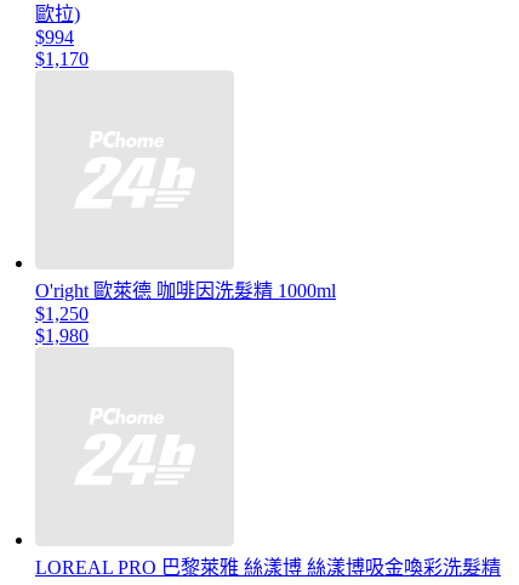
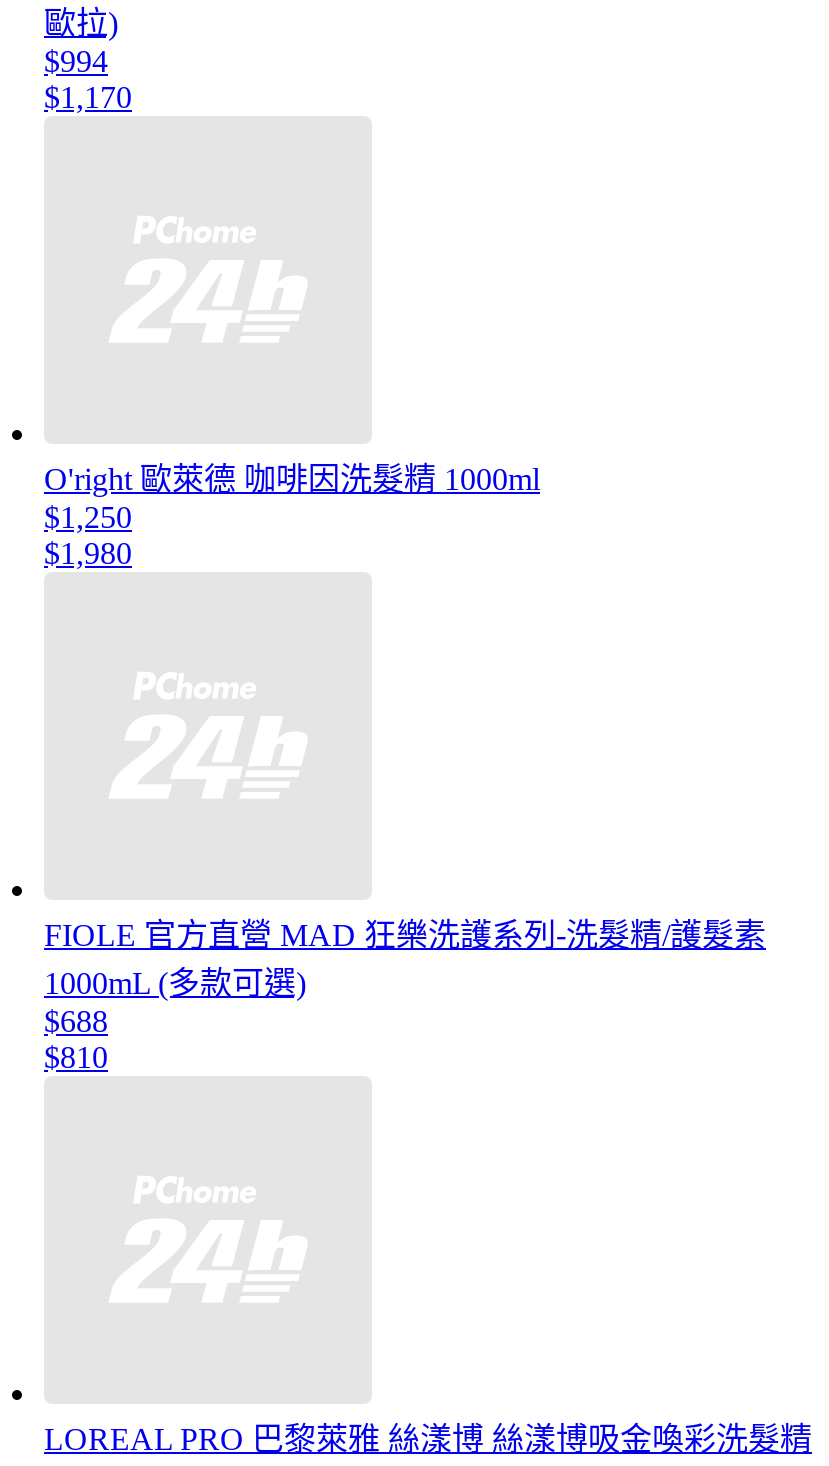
+ FIOLE 官方直營 MAD 狂樂洗護系列-洗髮精/護髮素
+ 1000mL (多款可選)
+ $688
+ $810
